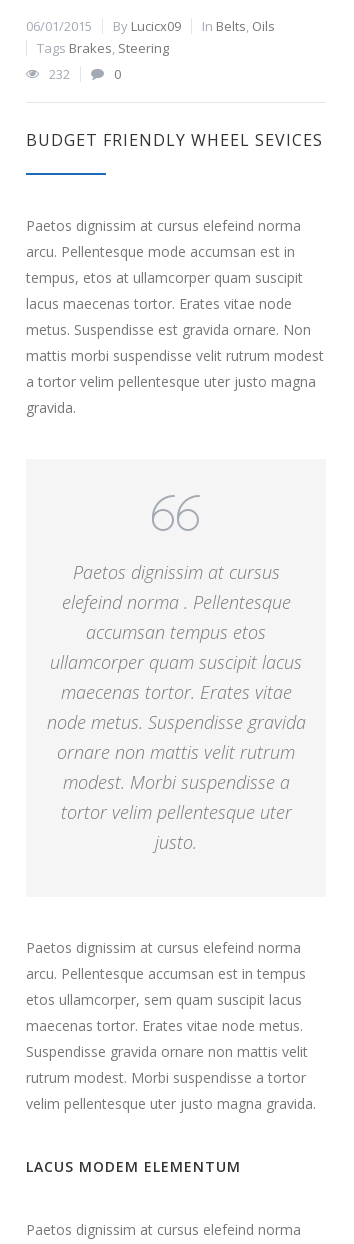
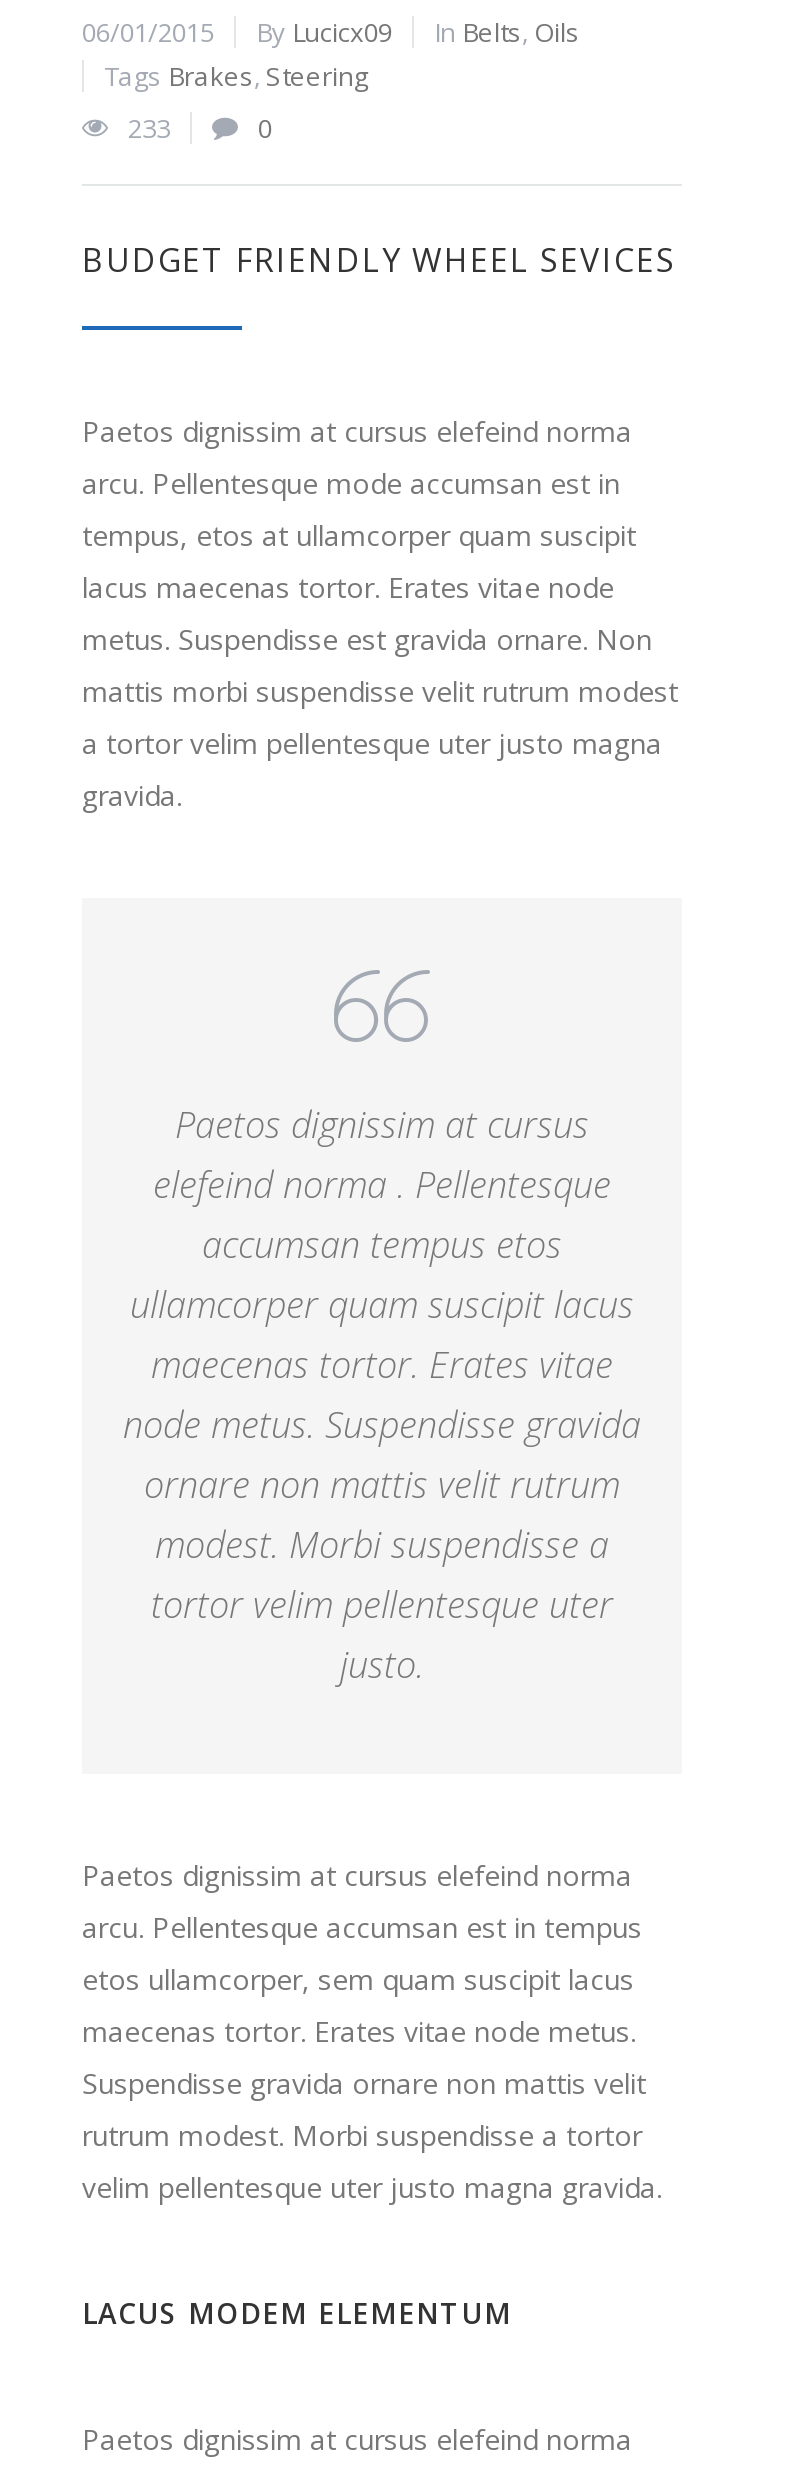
- 232
+ 233
